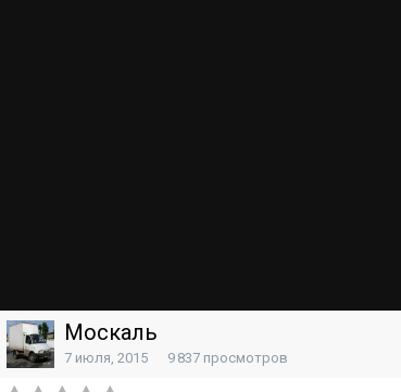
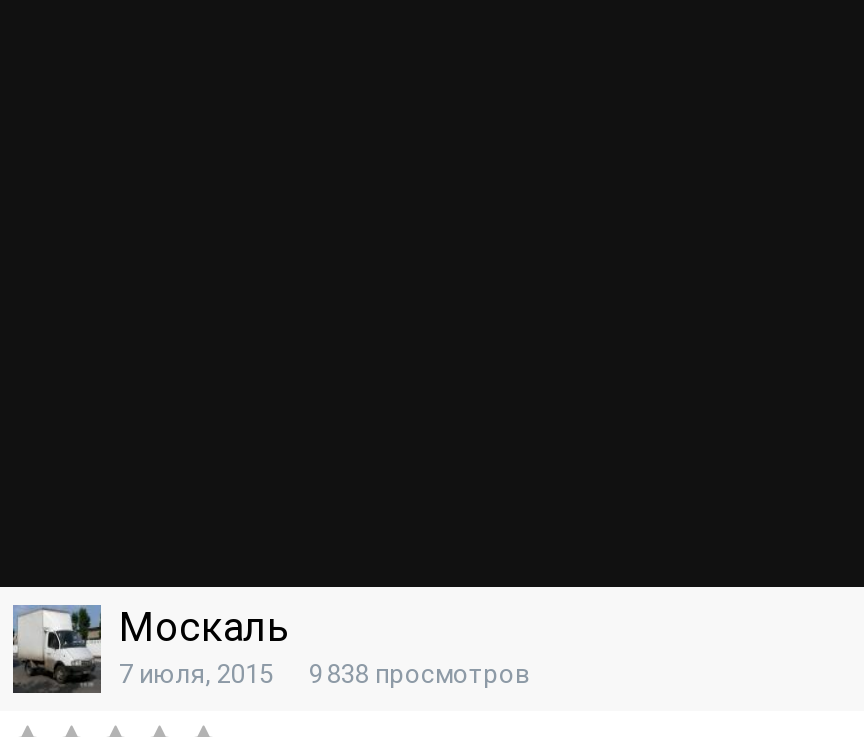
- 7 июля, 2015 9 837 просмотров
+ 7 июля, 2015 9 838 просмотров
